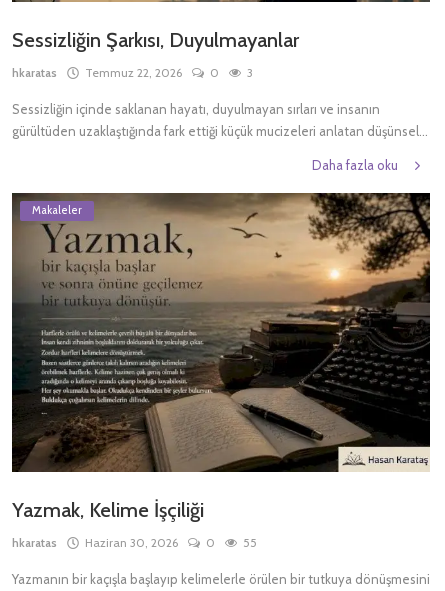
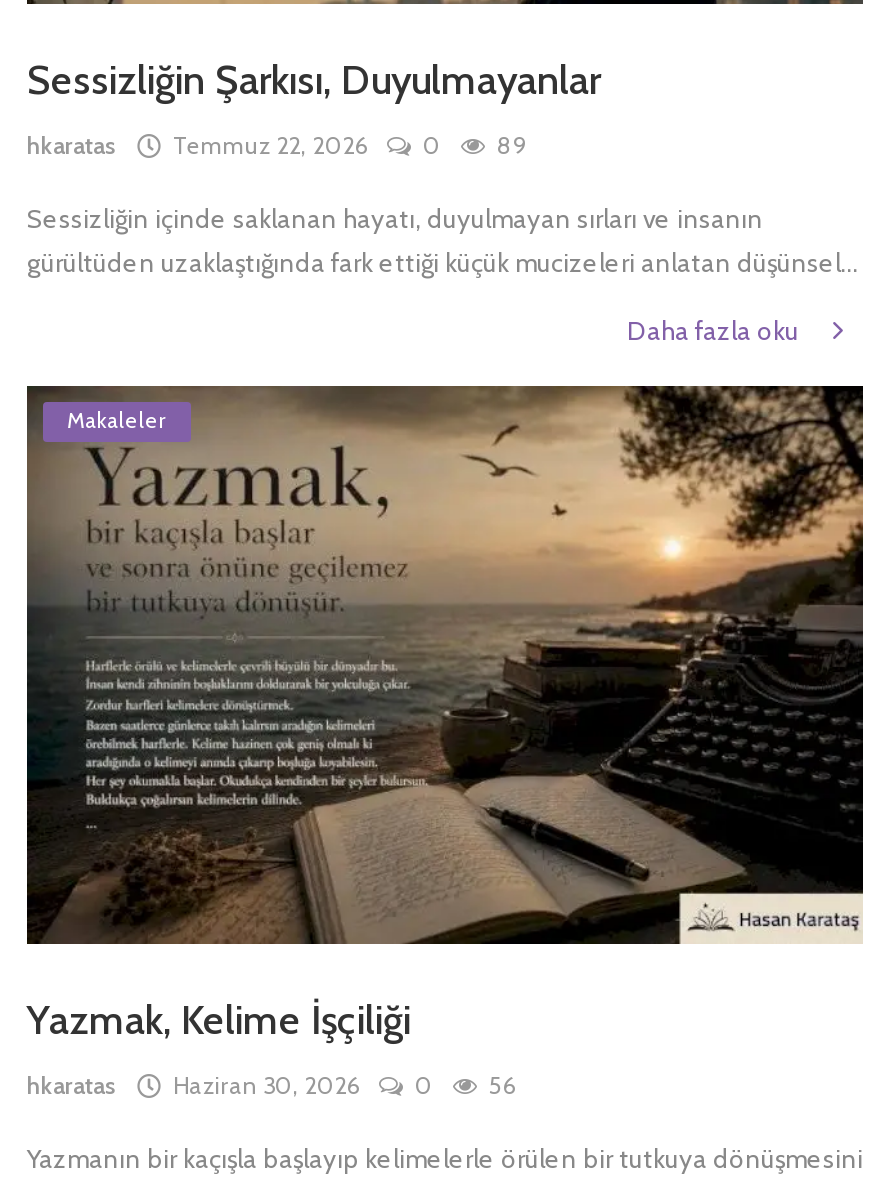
- hkaratas Temmuz 22, 2026 0 3
+ hkaratas Temmuz 22, 2026 0 89

- hkaratas Haziran 30, 2026 0 55
+ hkaratas Haziran 30, 2026 0 56
